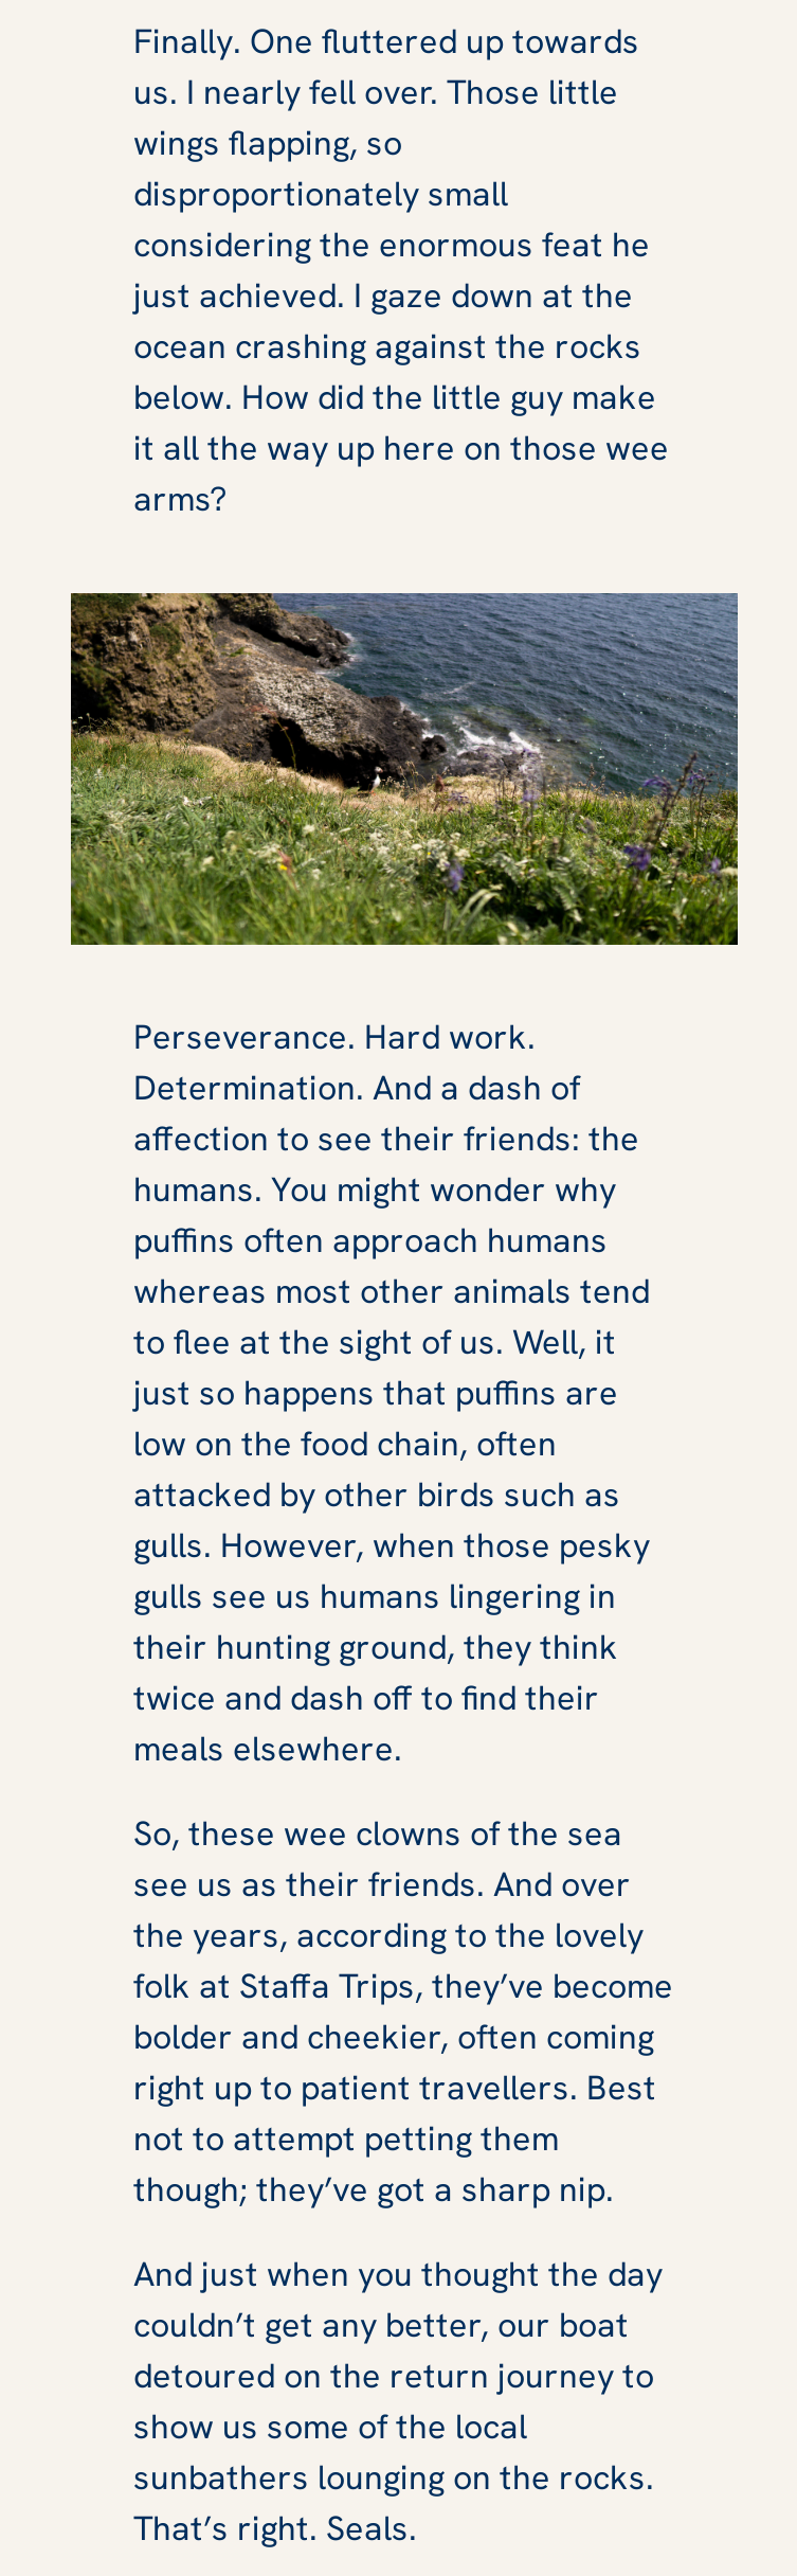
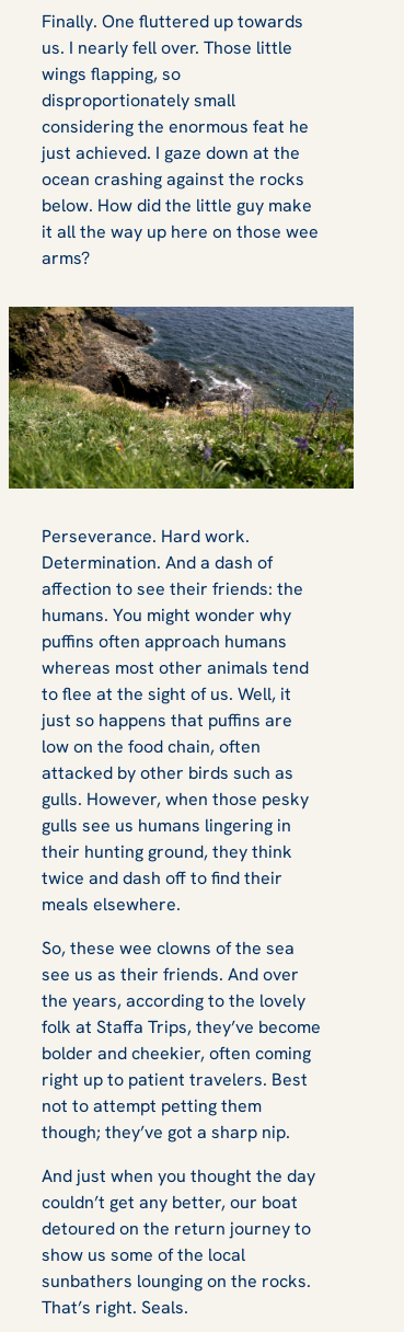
- right up to patient travellers. Best
+ right up to patient travelers. Best
